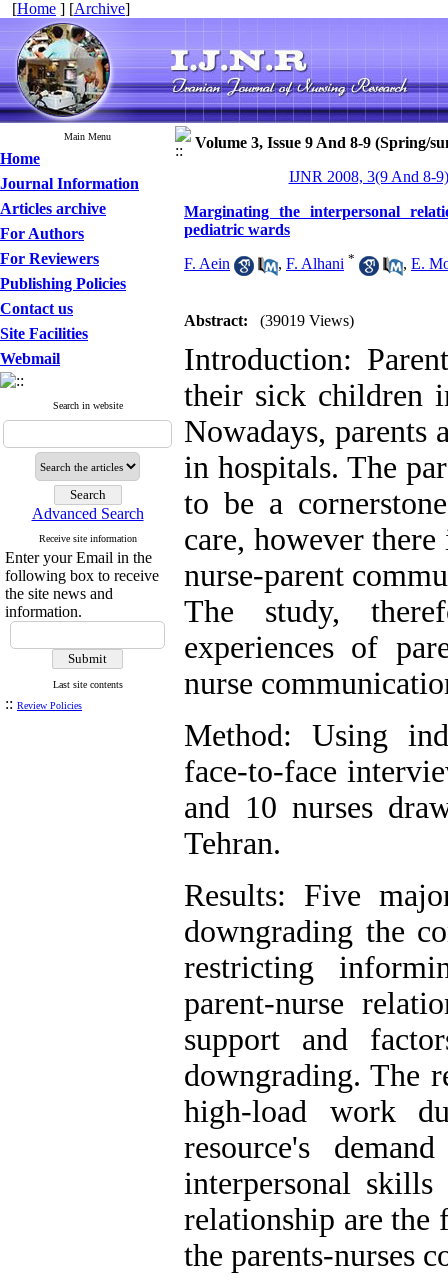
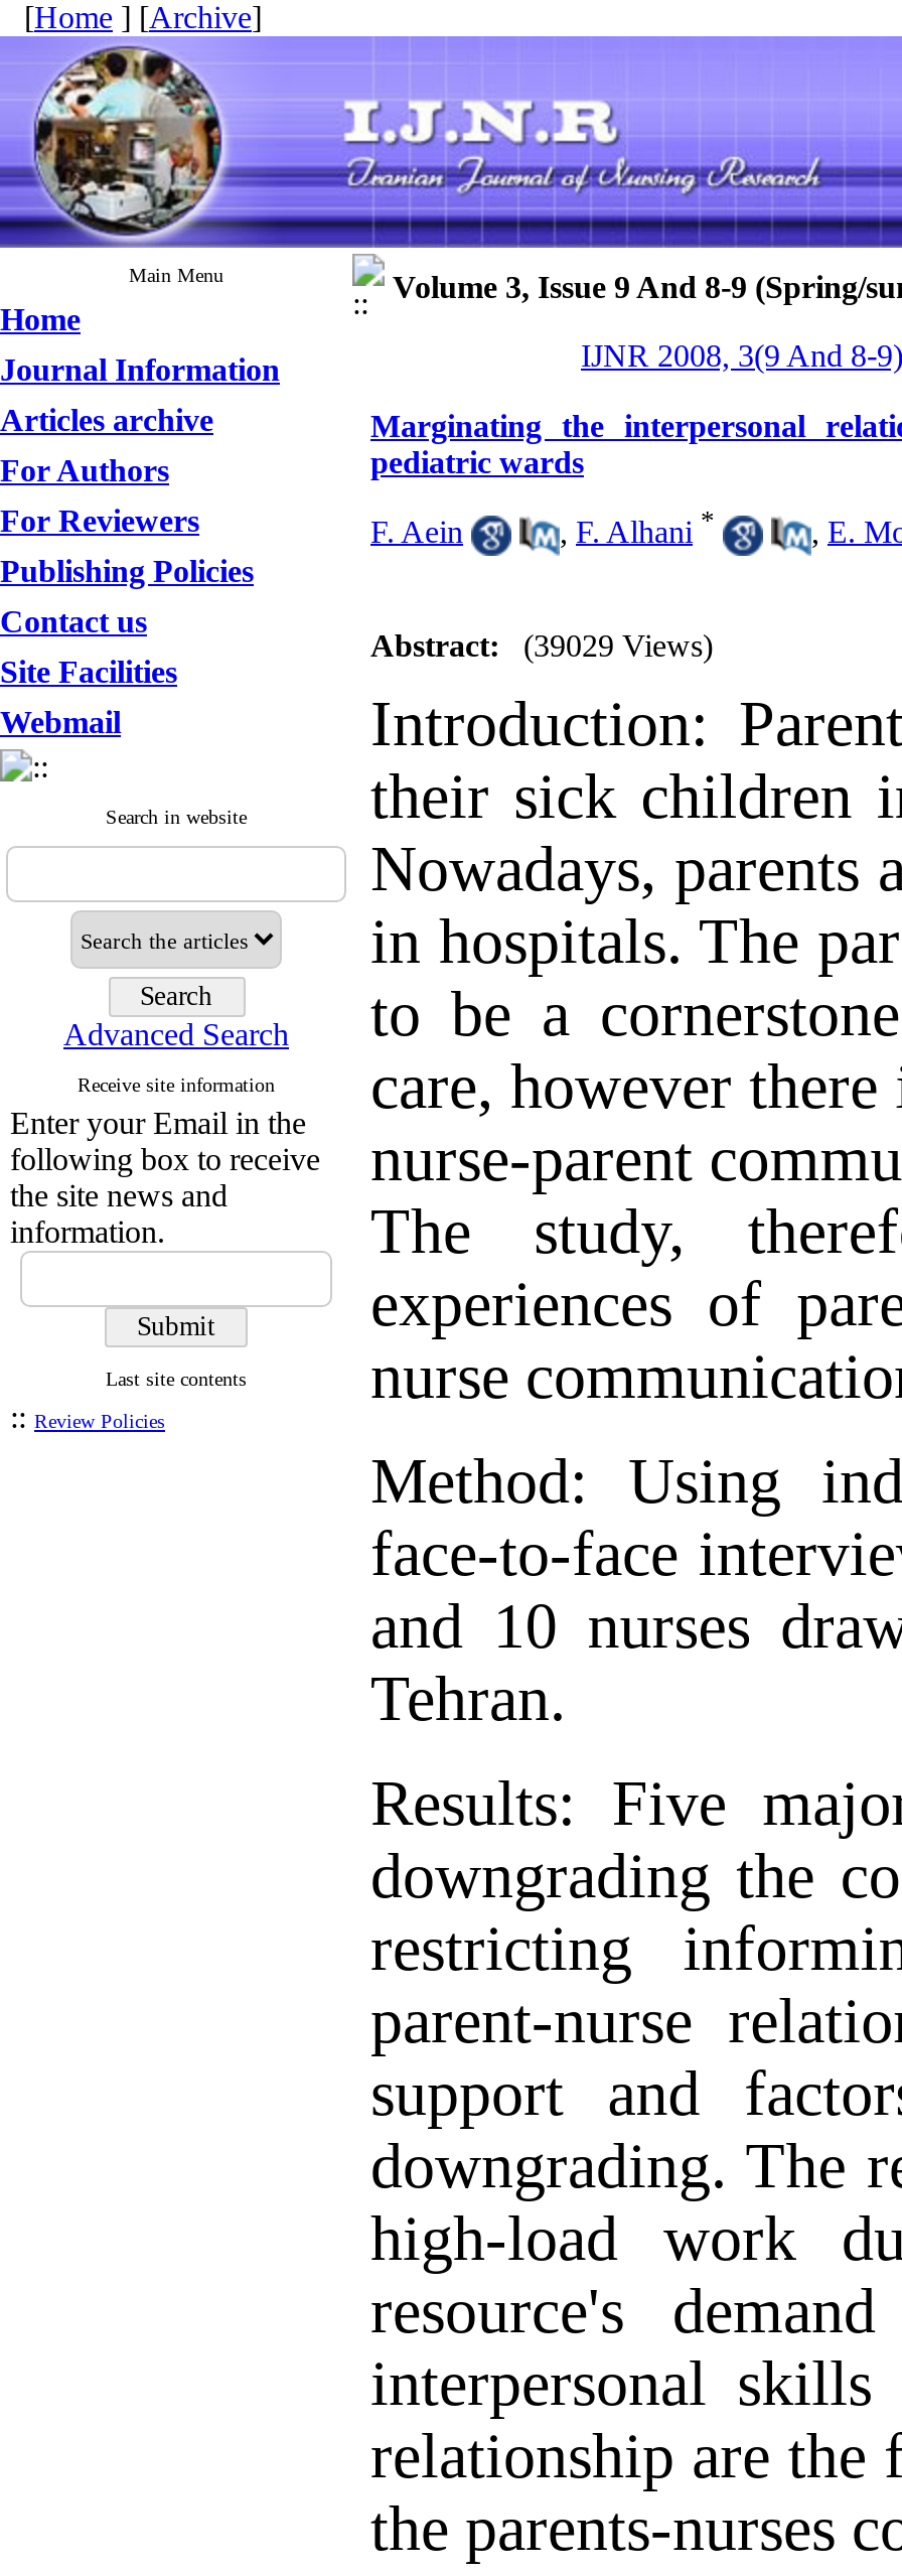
- Abstract: (39019 Views)
+ Abstract: (39029 Views)
